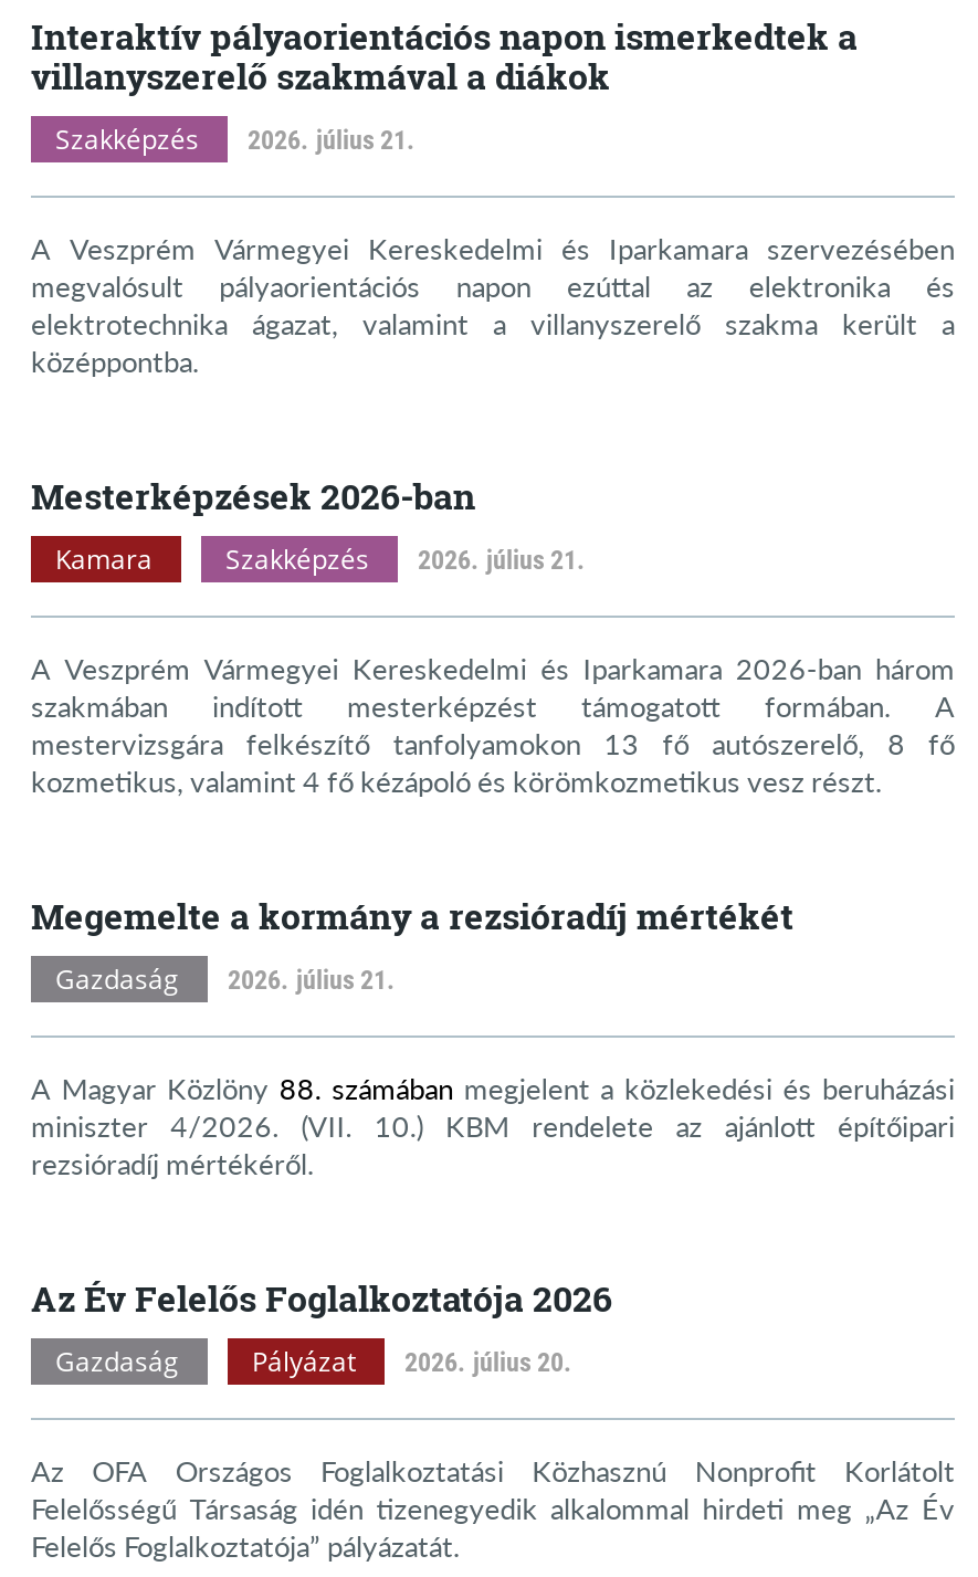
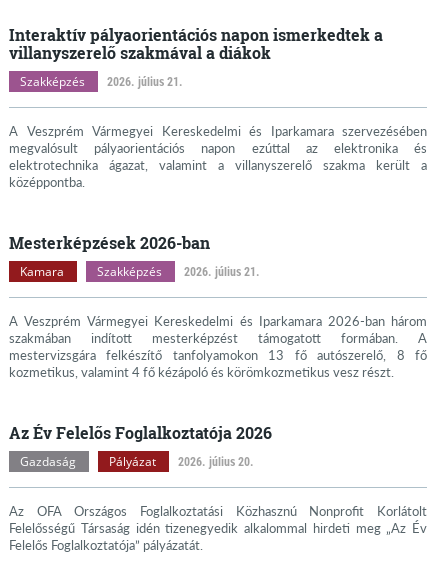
- Megemelte a kormány a rezsióradíj mértékét
- Gazdaság
- 2026. július 21.
- A Magyar Közlöny 88. számában megjelent a közlekedési és beruházási
- miniszter 4/2026. (VII. 10.) KBM rendelete az ajánlott építőipari
- rezsióradíj mértékéről.
